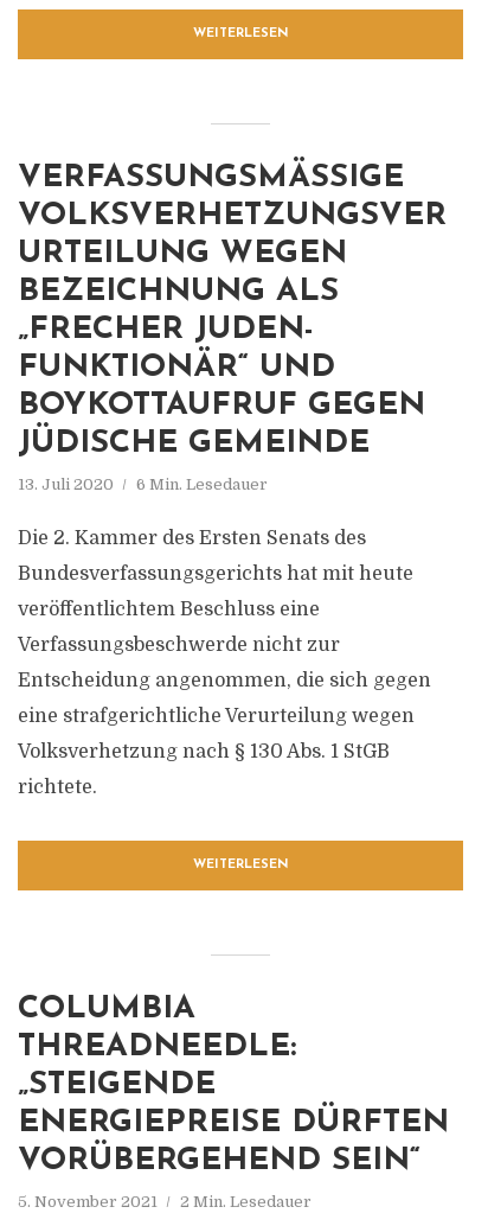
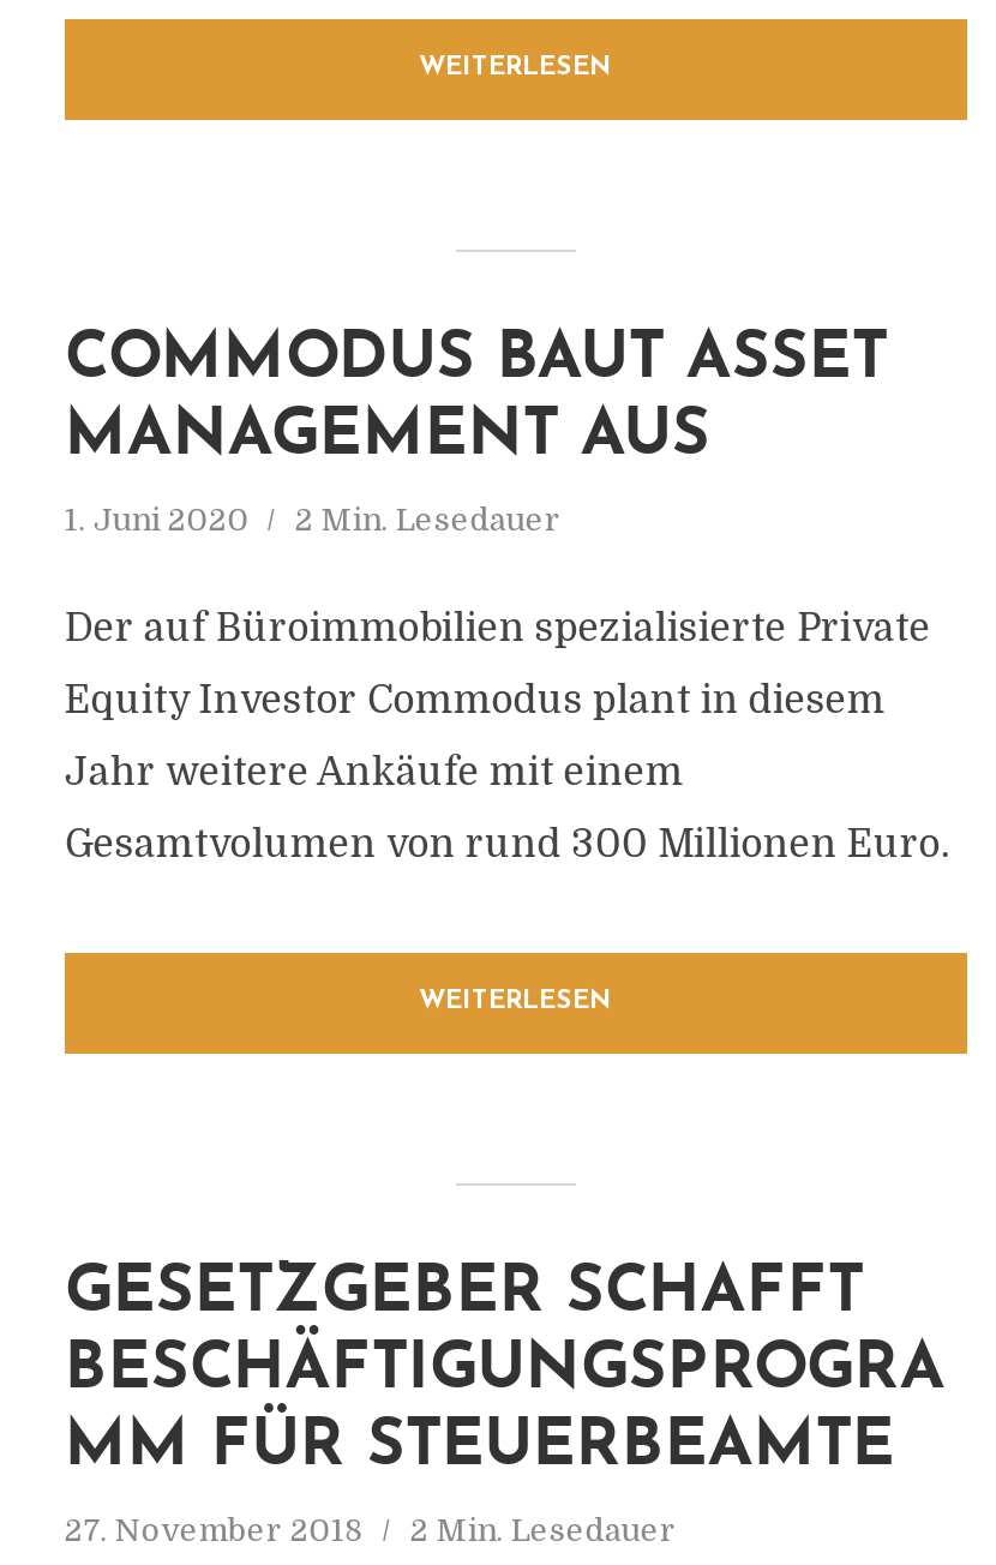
- VERFASSUNGSMÄSSIGE V
- OLKSVERHETZUNGSVERU
- RTEILUNG WEGEN B
- EZEICHNUNG ALS „
- FRECHER JUDEN-F
- UNKTIONÄR“ UND B
- OYKOTTAUFRUF GEGEN J
- ÜDISCHE GEMEINDE
- 13. Juli 2020
- 6 Min. Lesedauer
- Die 2. Kammer des Ersten Senats des
- Bundesverfassungsgerichts hat mit heute
- veröffentlichtem Beschluss eine
- Verfassungsbeschwerde nicht zur
- Entscheidung angenommen, die sich gegen
- eine strafgerichtliche Verurteilung wegen
- Volksverhetzung nach § 130 Abs. 1 StGB
- richtete.
+ COMMODUS BAUT ASSET
+ MANAGEMENT AUS
+ 1. Juni 2020
+ 2 Min. Lesedauer
+ Der auf Büroimmobilien spezialisierte Private
+ Equity Investor Commodus plant in diesem
+ Jahr weitere Ankäufe mit einem
+ Gesamtvolumen von rund 300 Millionen Euro.

- COLUMBIA
- THREADNEEDLE:
- „STEIGENDE
- ENERGIEPREISE DÜRFTEN
- VORÜBERGEHEND SEIN“
+ GESETZGEBER SCHAFFT
+ BESCHÄFTIGUNGSPROGRA
+ MM FÜR STEUERBEAMTE

- 5. November 2021 2 Min. Lesedauer
+ 27. November 2018 2 Min. Lesedauer
